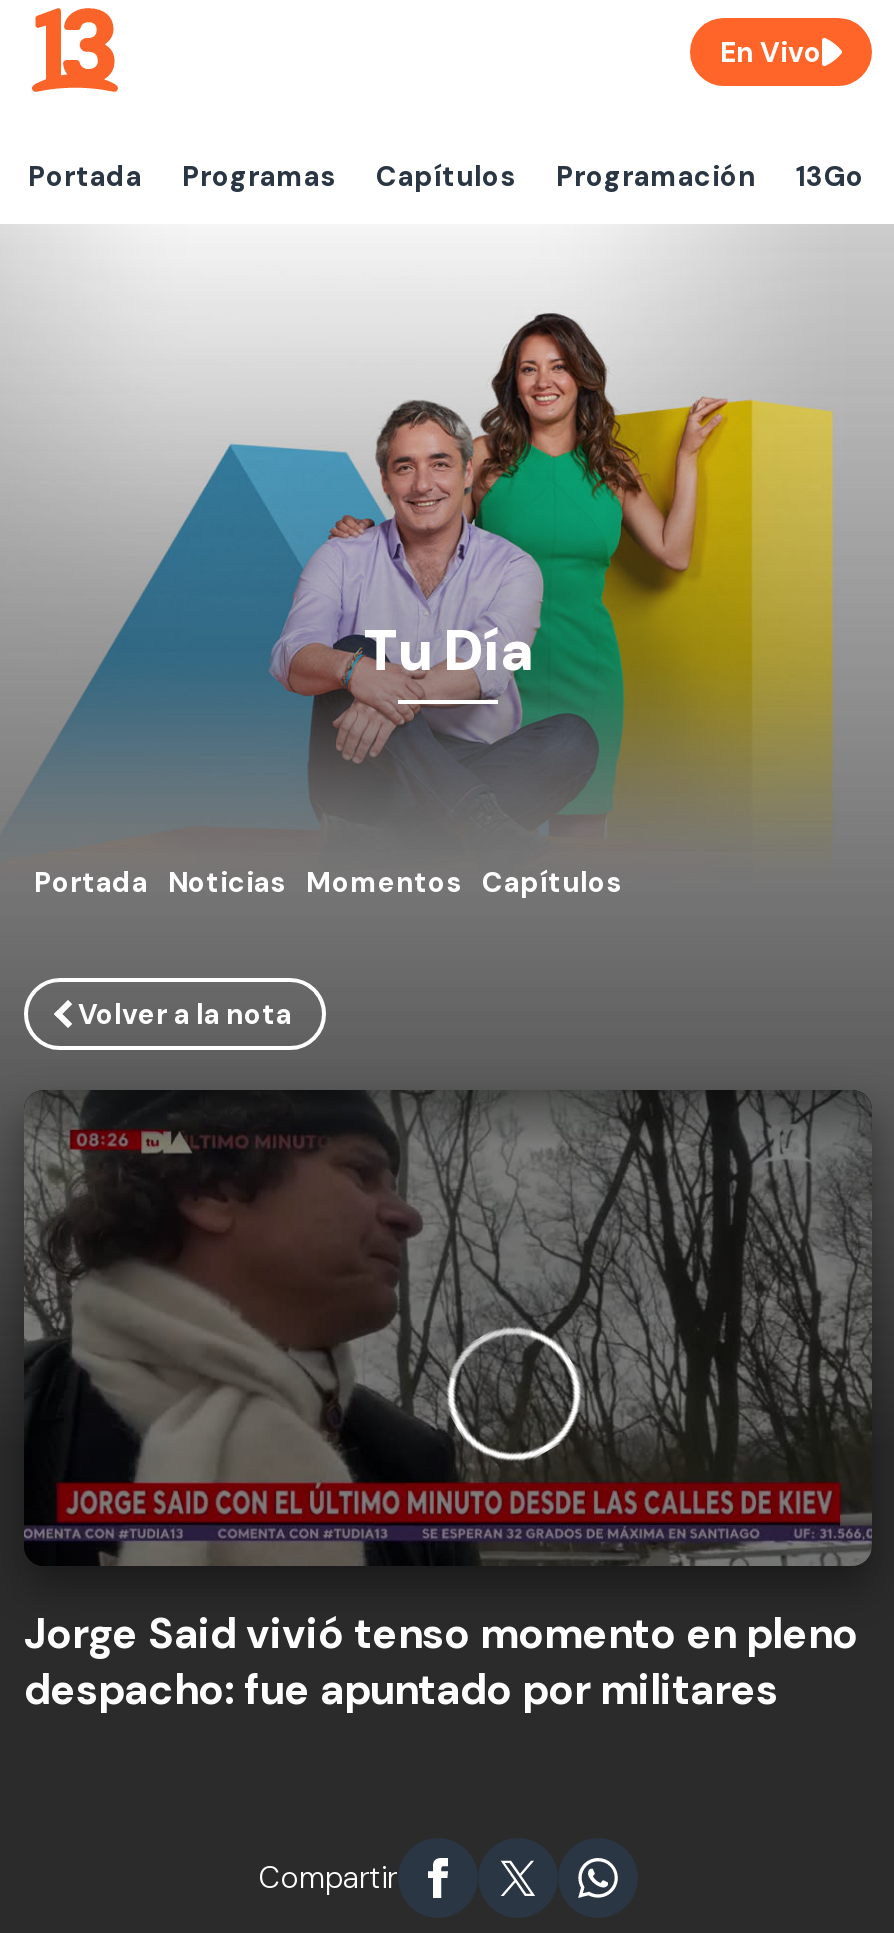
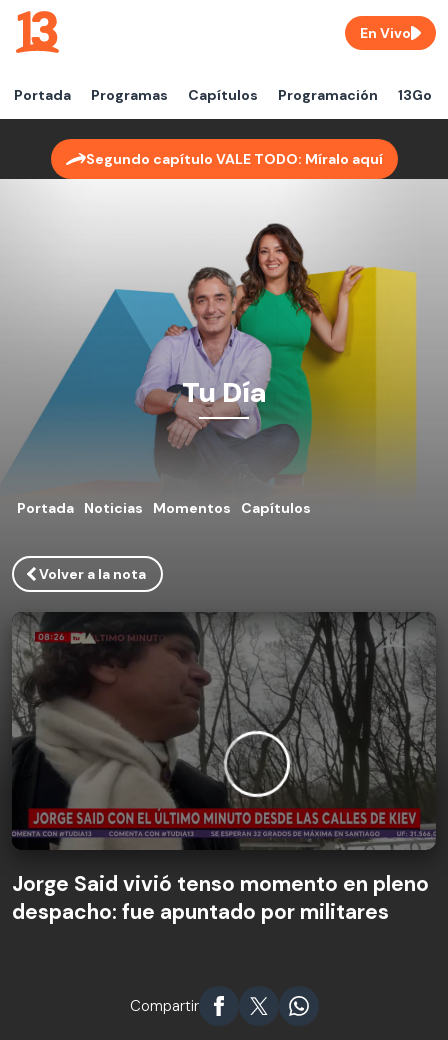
+ Segundo capítulo VALE TODO: Míralo aquí
